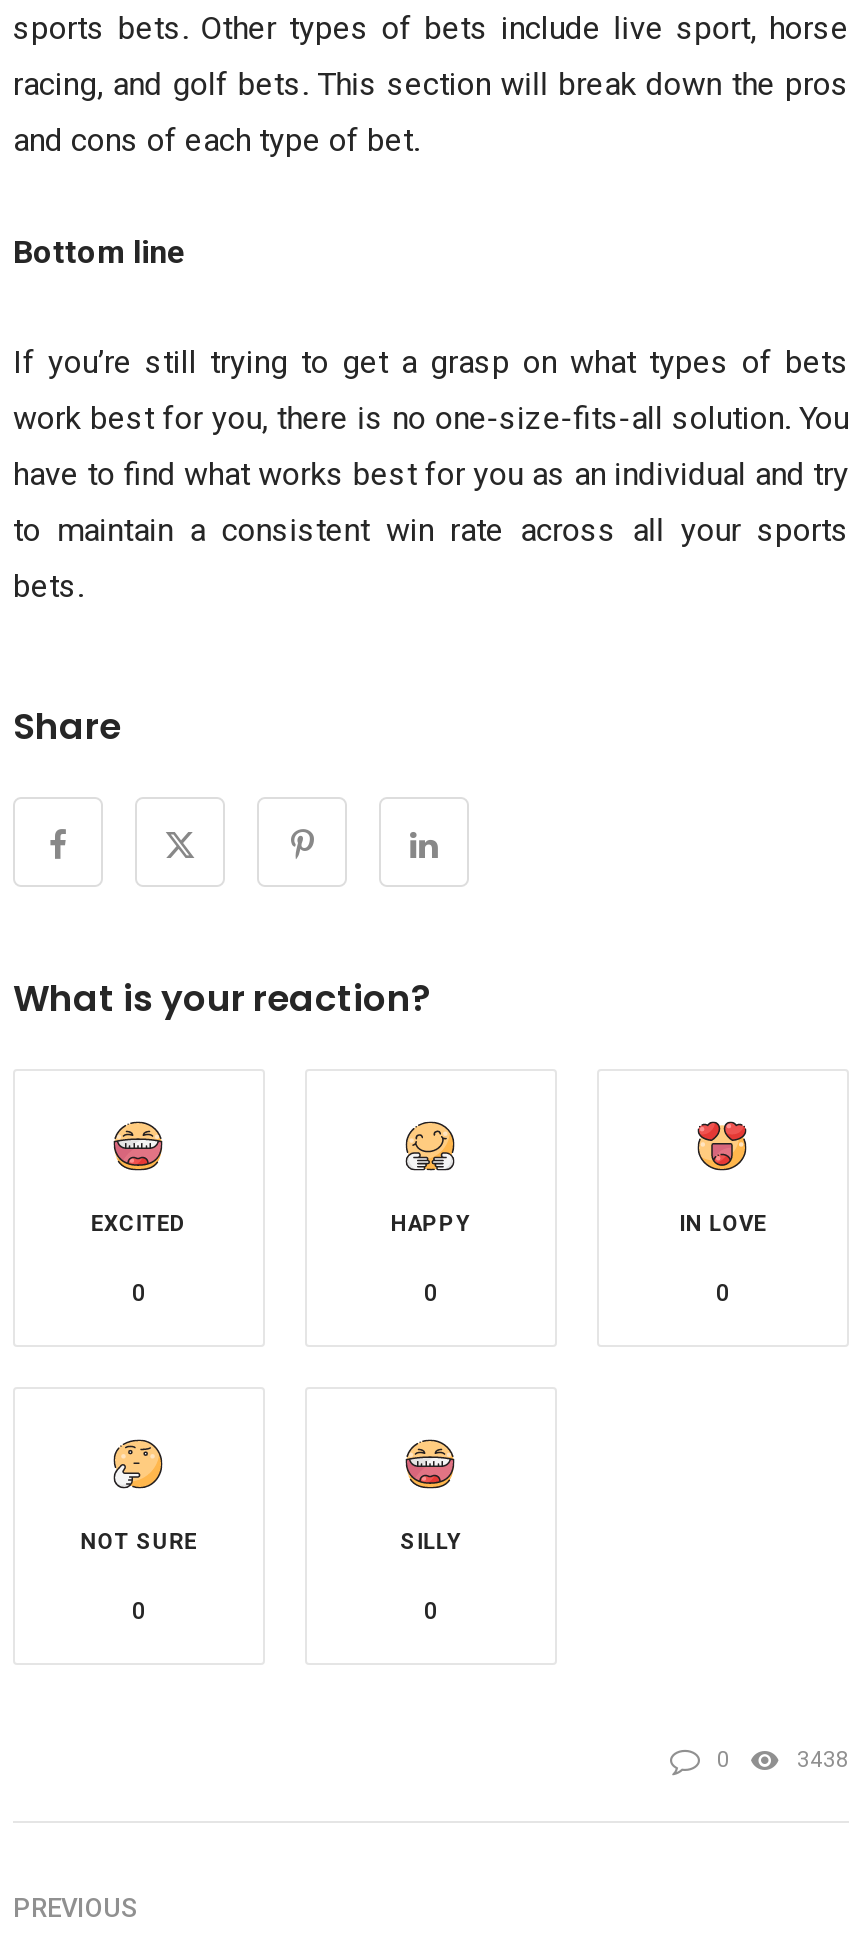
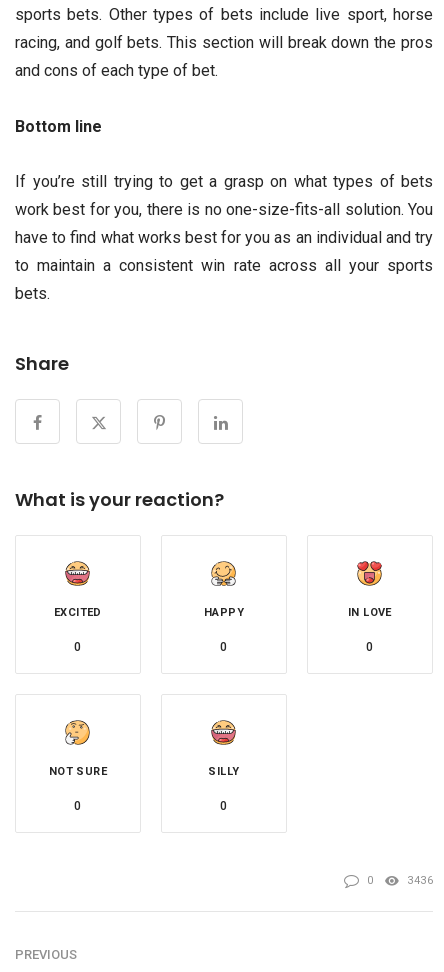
- 3438
+ 3436
